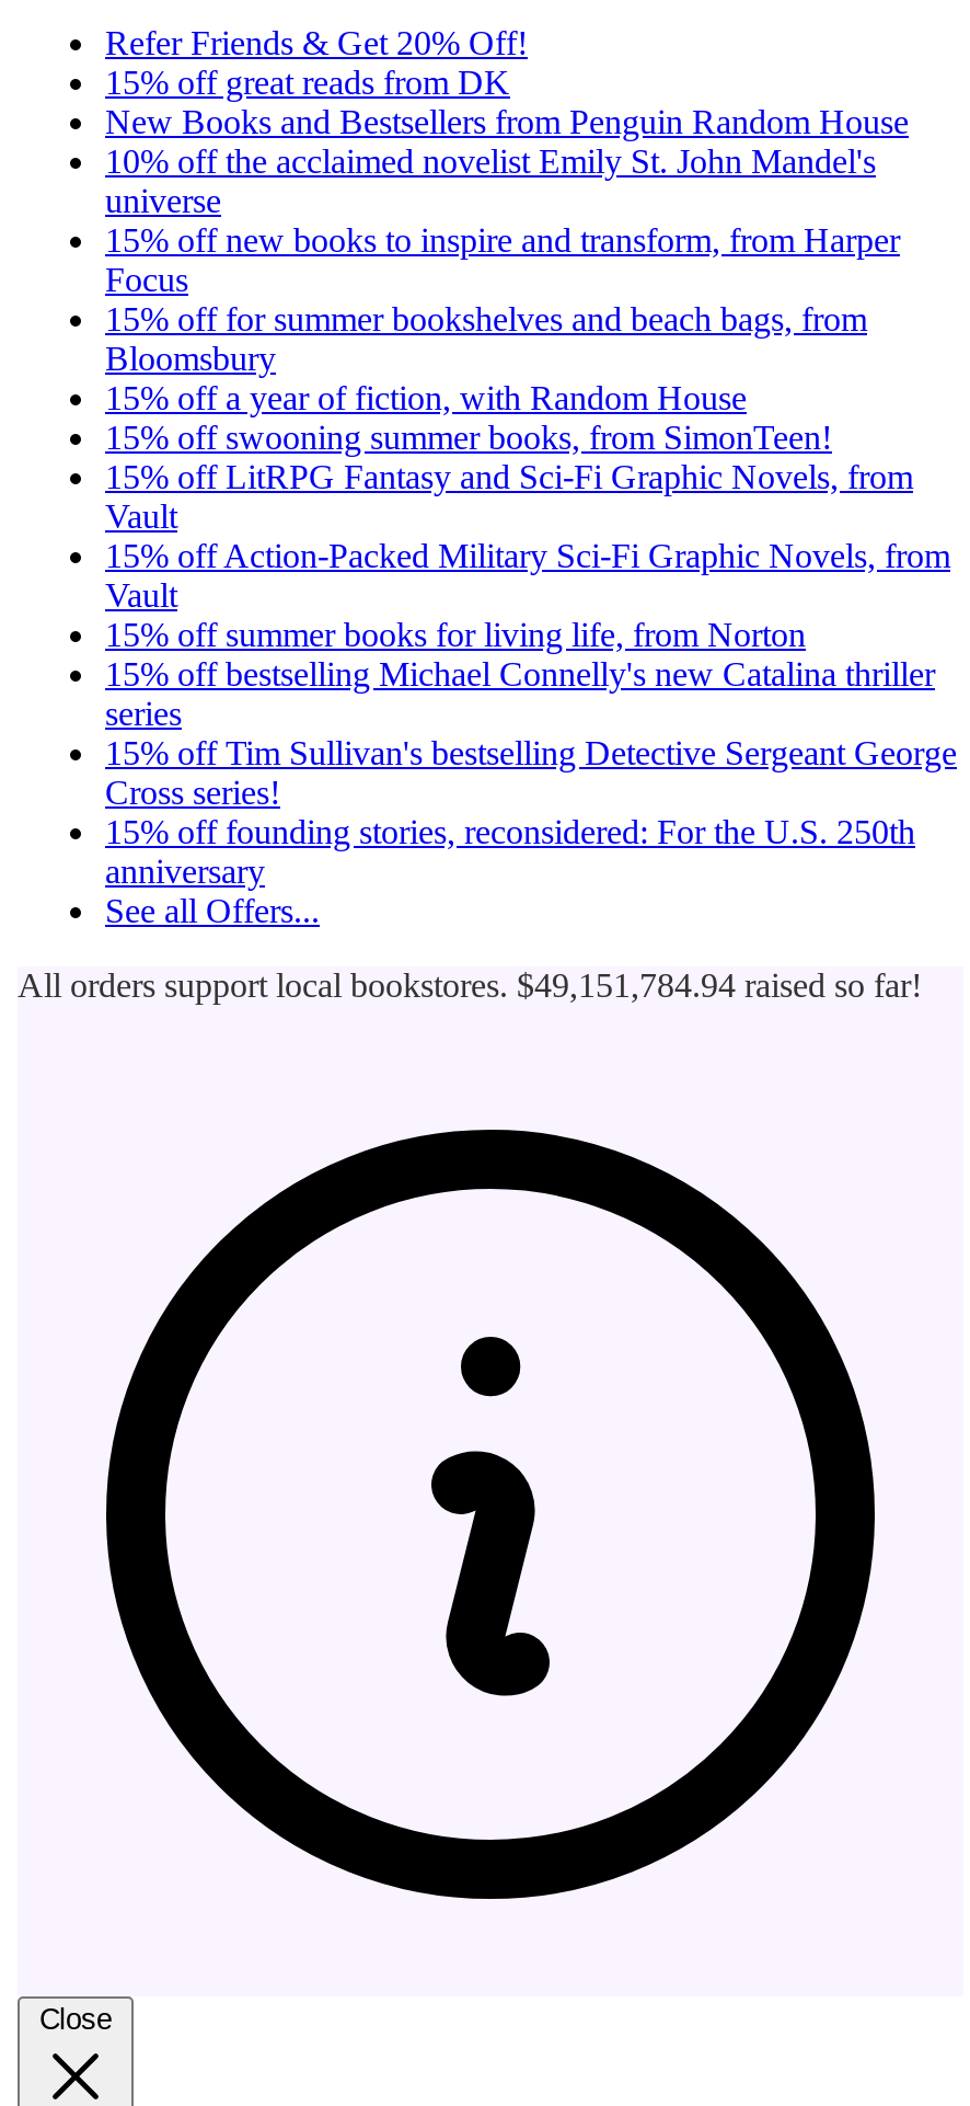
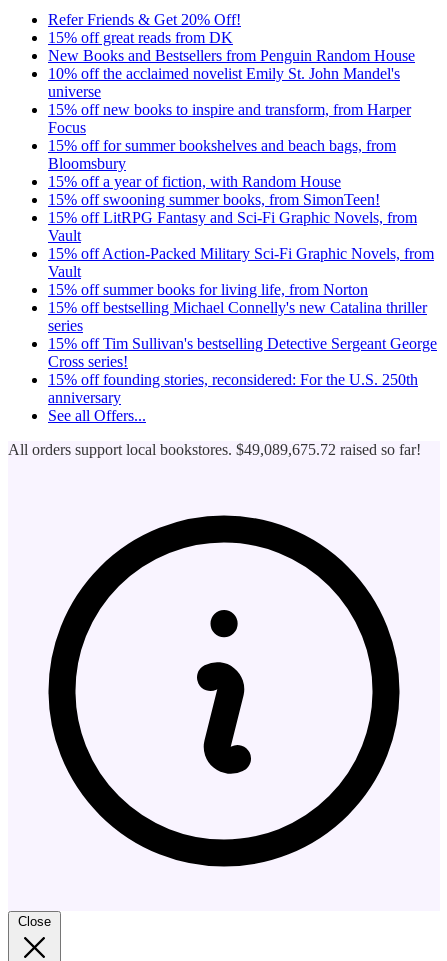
- All orders support local bookstores. $49,151,784.94 raised so far!
+ All orders support local bookstores. $49,089,675.72 raised so far!
